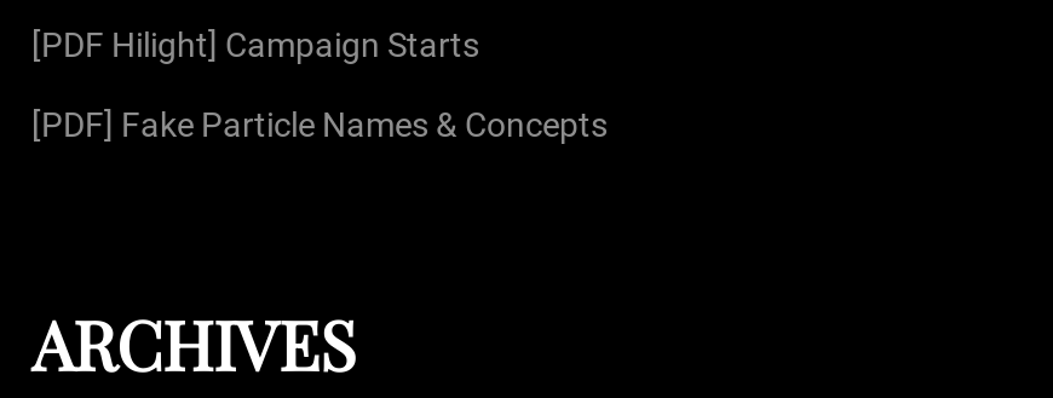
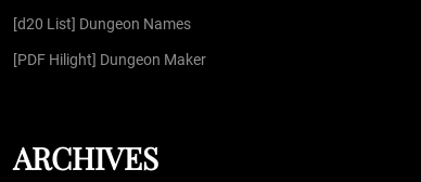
- [PDF Hilight] Campaign Starts
+ [d20 List] Dungeon Names

- [PDF] Fake Particle Names & Concepts
+ [PDF Hilight] Dungeon Maker
